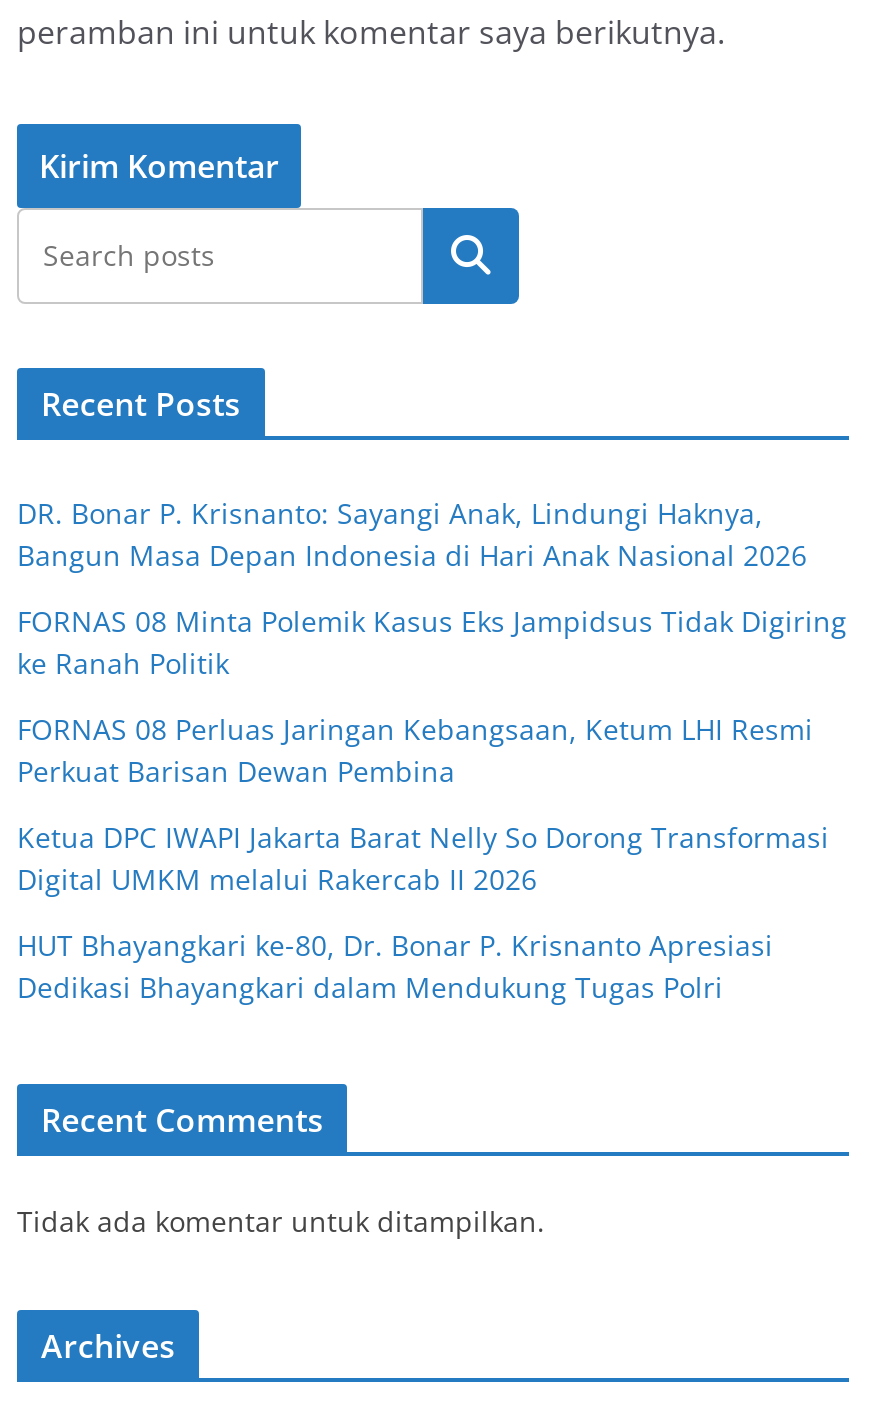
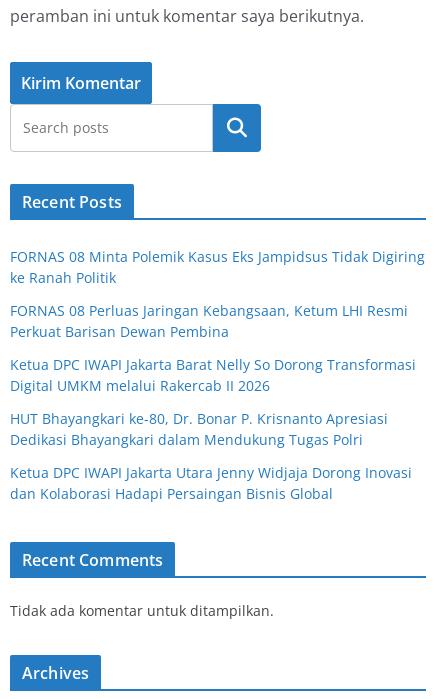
- DR. Bonar P. Krisnanto: Sayangi Anak, Lindungi Haknya,
- Bangun Masa Depan Indonesia di Hari Anak Nasional 2026

moved up: FORNAS 08 Minta Polemik Kasus Eks Jampidsus Tidak Digiring | ke Ranah Politik | FORNAS 08 Perluas Jaringan Kebangsaan, Ketum LHI Resmi | Perkuat Barisan Dewan Pembina | Ketua DPC IWAPI Jakarta Barat Nelly So Dorong Transformasi | Digital UMKM melalui Rakercab II 2026 | HUT Bhayangkari ke-80, Dr. Bonar P. Krisnanto Apresiasi | Dedikasi Bhayangkari dalam Mendukung Tugas Polri

+ Ketua DPC IWAPI Jakarta Utara Jenny Widjaja Dorong Inovasi
+ dan Kolaborasi Hadapi Persaingan Bisnis Global
